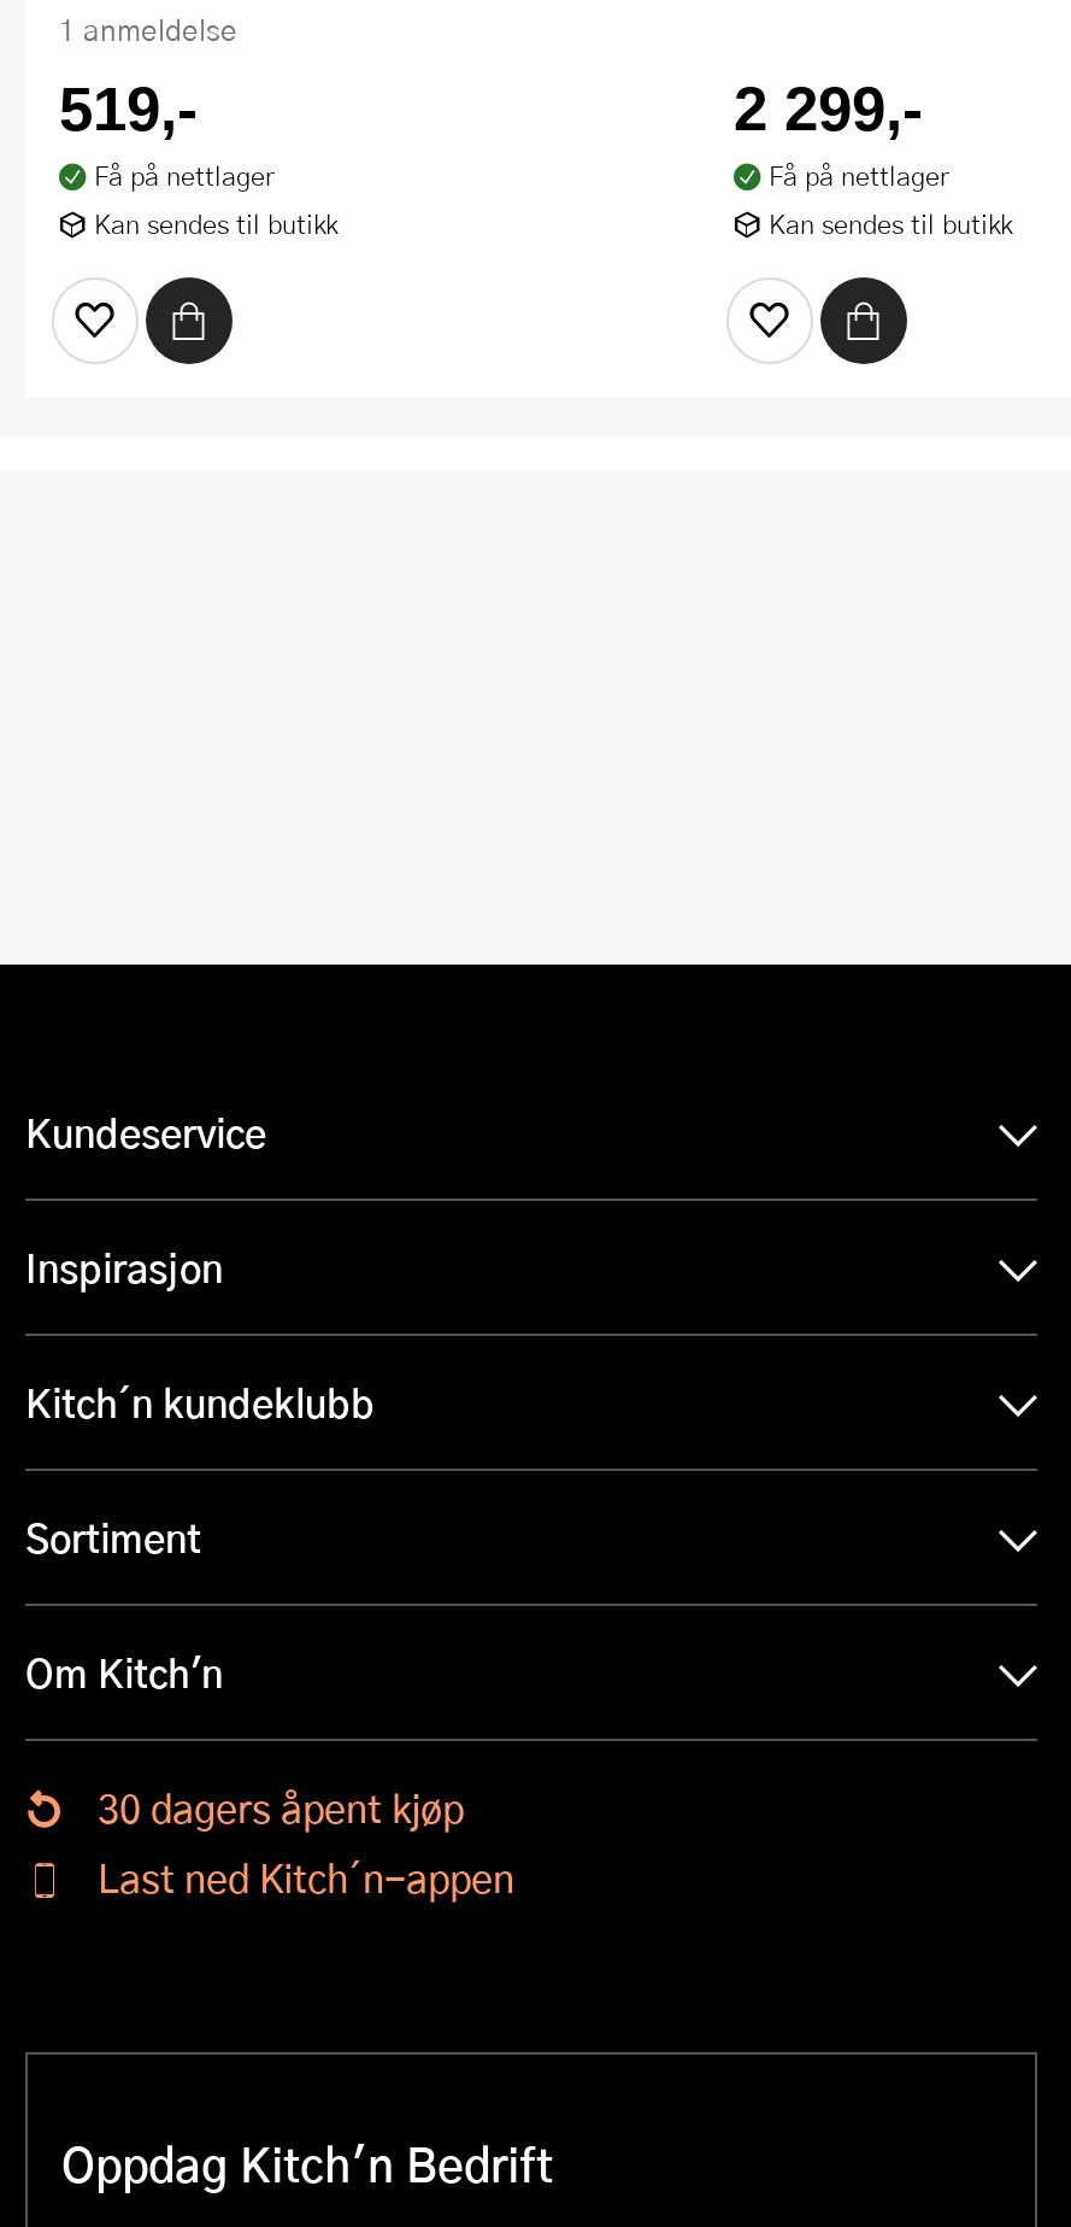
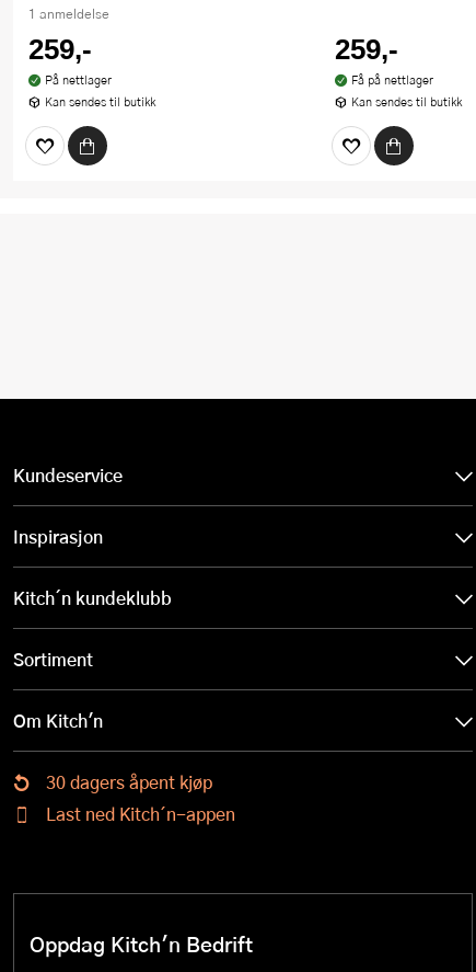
- 519,-
- Få på nettlager
+ 259,-
+ På nettlager

- 2 299,-
+ 259,-
